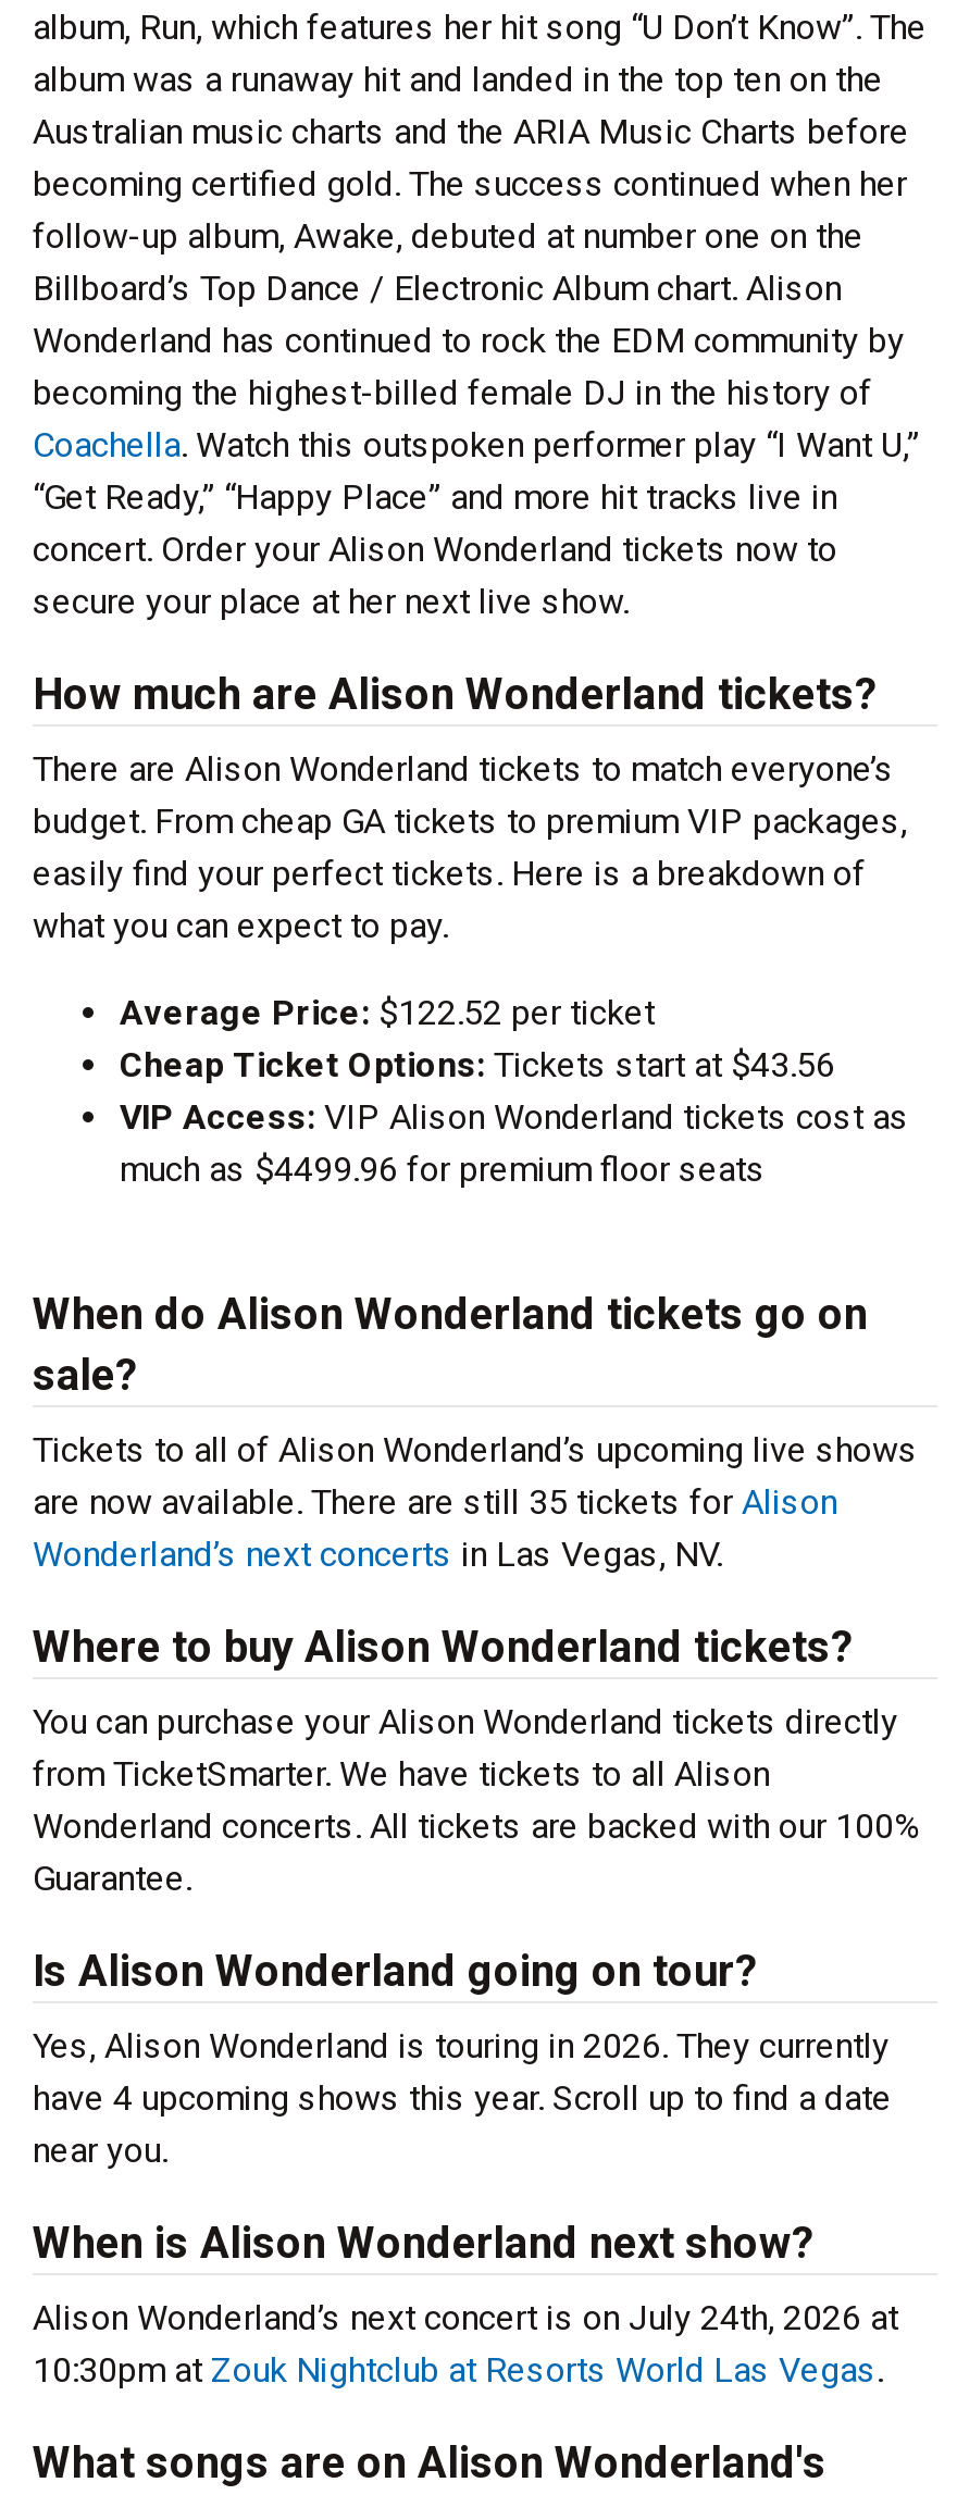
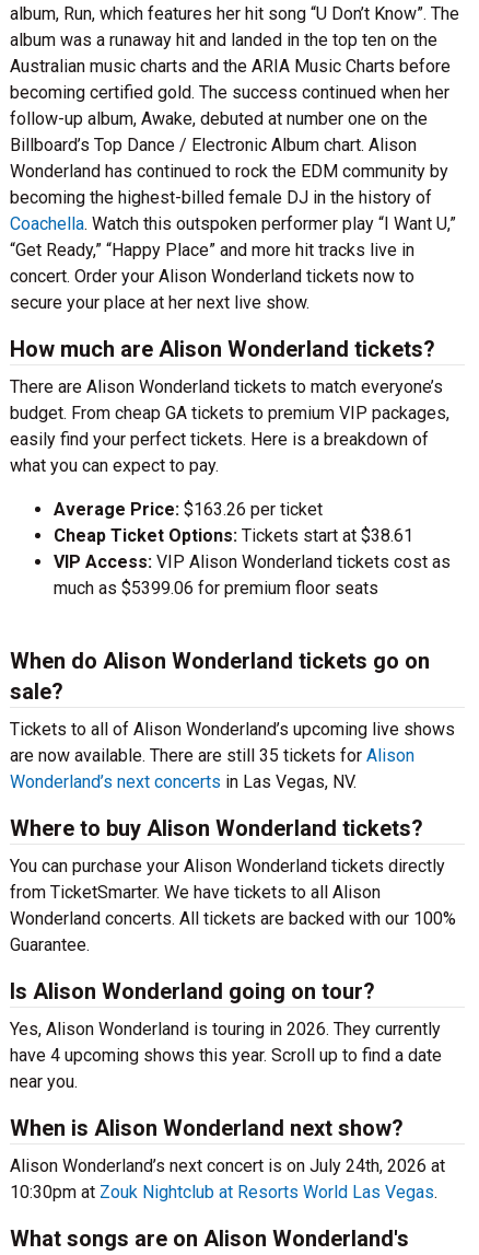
- Average Price: $122.52 per ticket
+ Average Price: $163.26 per ticket

- Cheap Ticket Options: Tickets start at $43.56
+ Cheap Ticket Options: Tickets start at $38.61

- much as $4499.96 for premium floor seats
+ much as $5399.06 for premium floor seats
